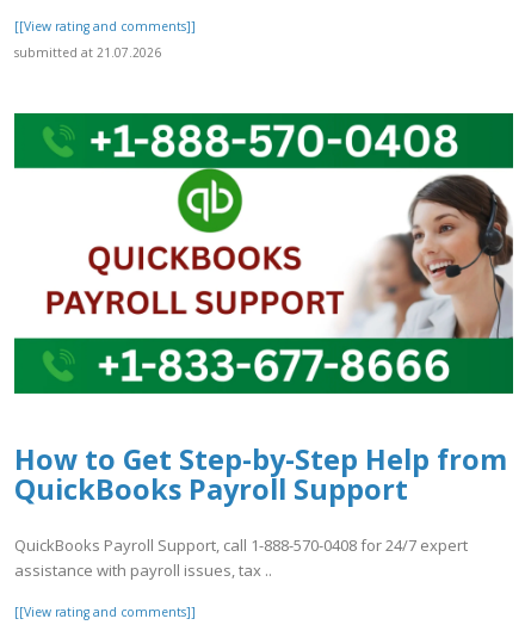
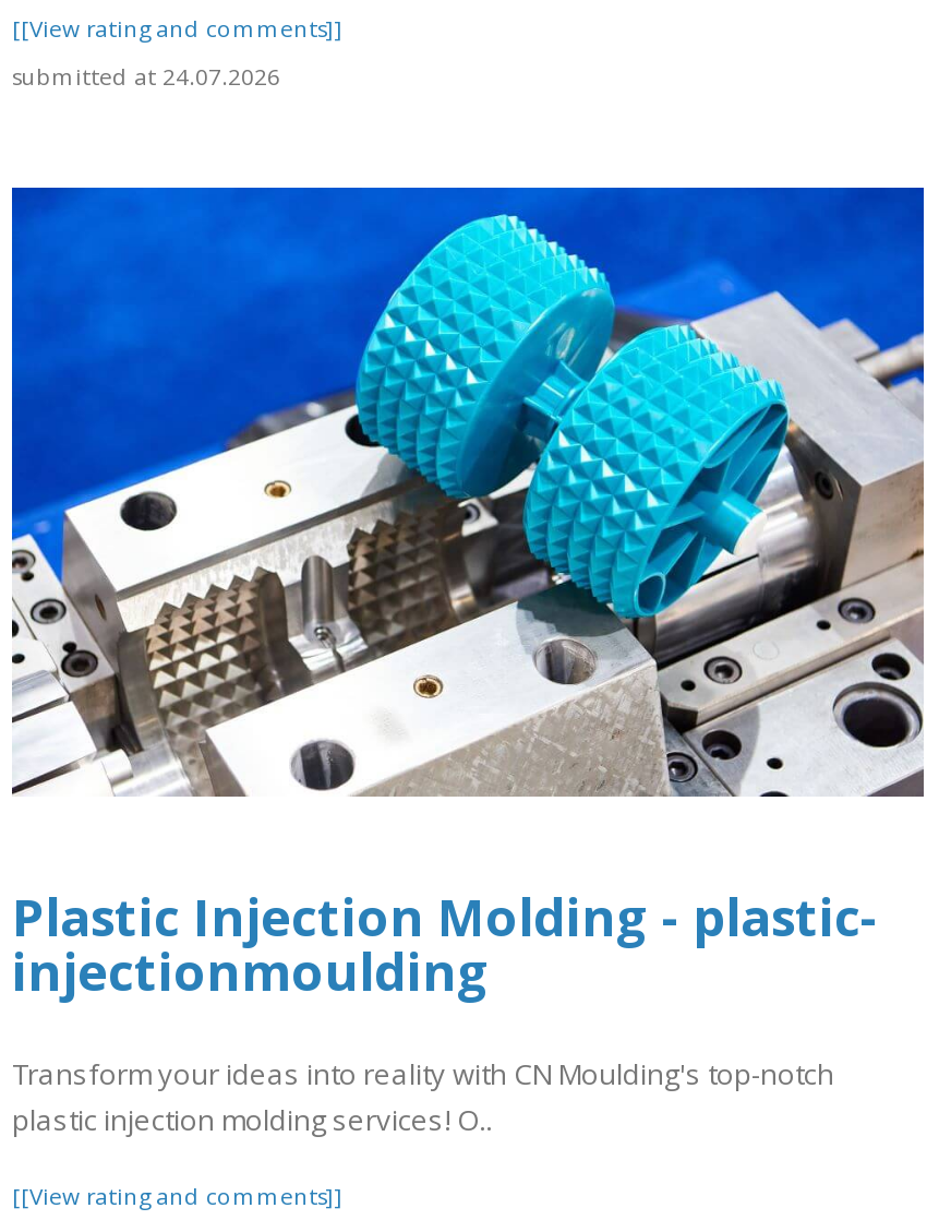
- submitted at 21.07.2026
+ submitted at 24.07.2026

- [image]
+ [image]

- How to Get Step-by-Step Help from
- QuickBooks Payroll Support
+ Plastic Injection Molding - plastic-
+ injectionmoulding

- QuickBooks Payroll Support, call 1-888-570-0408 for 24/7 expert
- assistance with payroll issues, tax ..
+ Transform your ideas into reality with CN Moulding's top-notch
+ plastic injection molding services! O..
